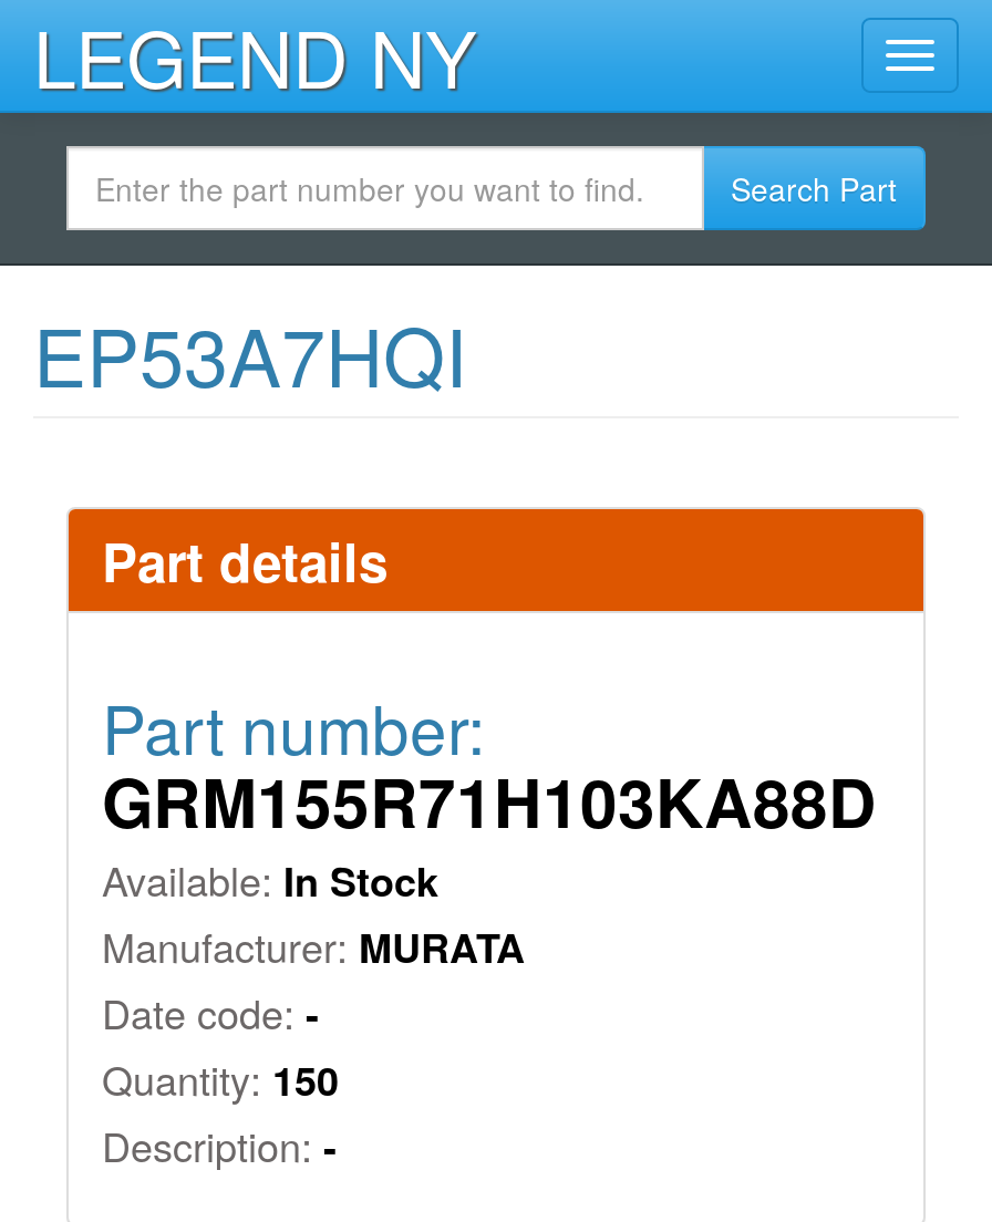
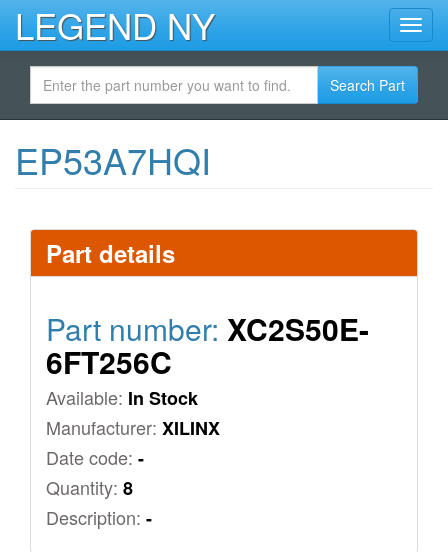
- Part number:
- GRM155R71H103KA88D
+ Part number: XC2S50E-
+ 6FT256C

- Manufacturer: MURATA
+ Manufacturer: XILINX

- Quantity: 150
+ Quantity: 8
